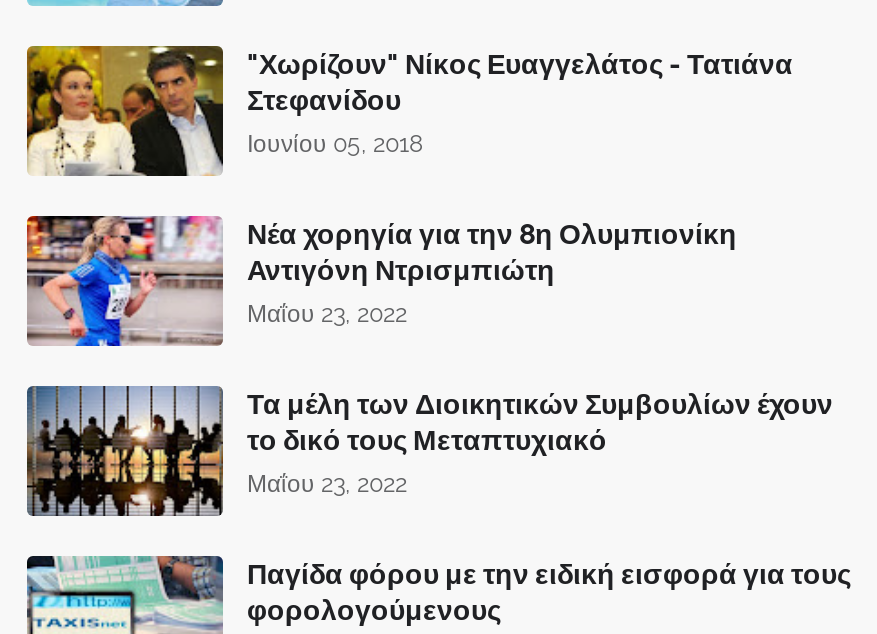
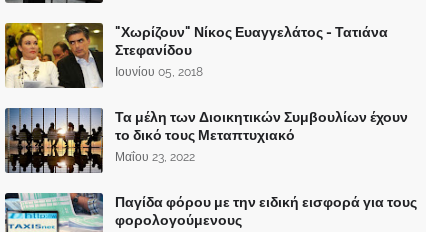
- [image]
- Νέα χορηγία για την 8η Ολυμπιονίκη
- Αντιγόνη Ντρισμπιώτη
- Μαΐου 23, 2022
